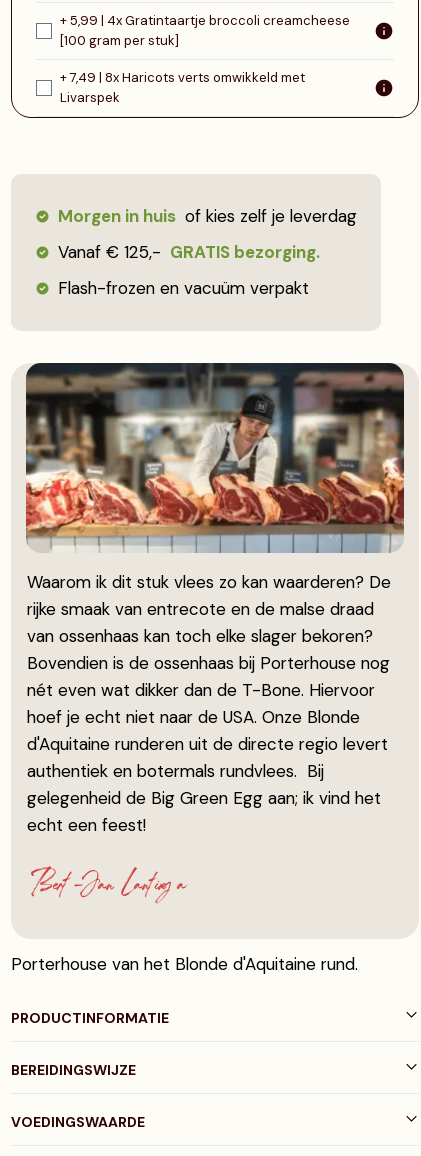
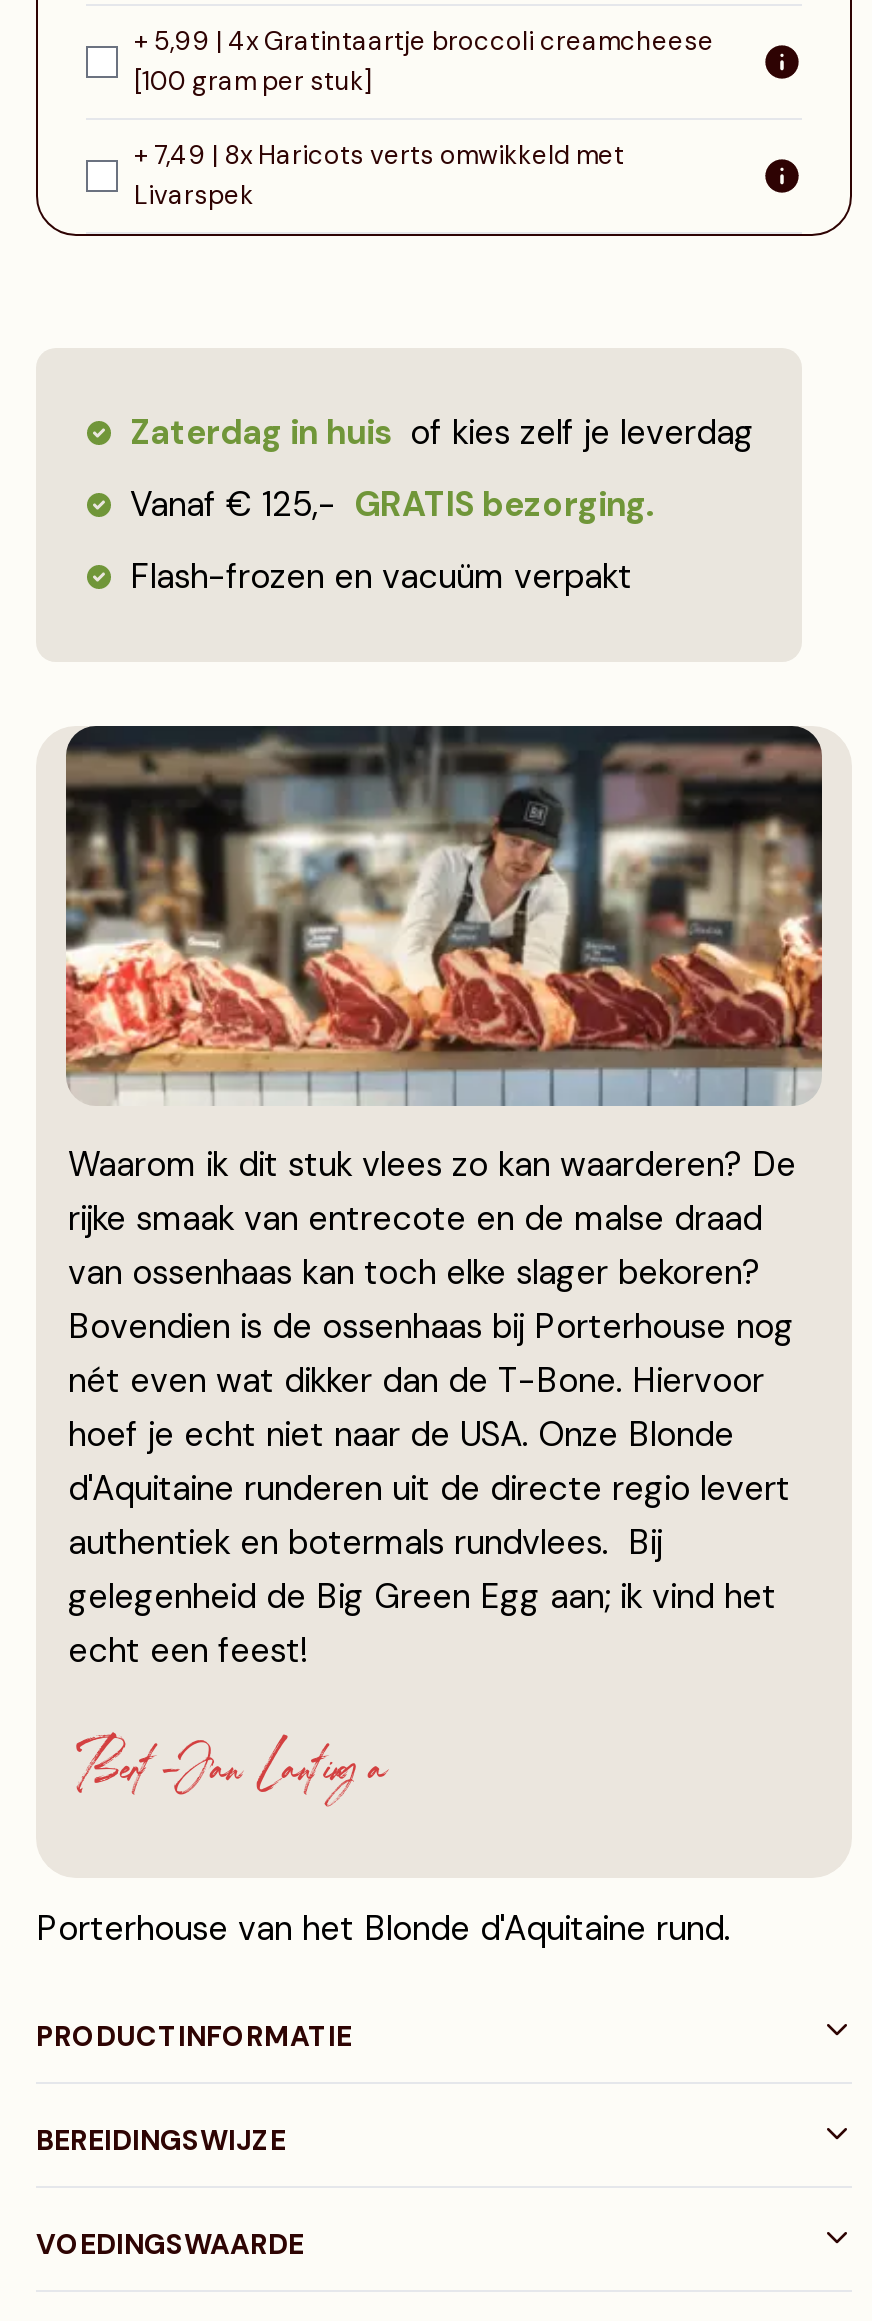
- Morgen in huis of kies zelf je leverdag
+ Zaterdag in huis of kies zelf je leverdag
